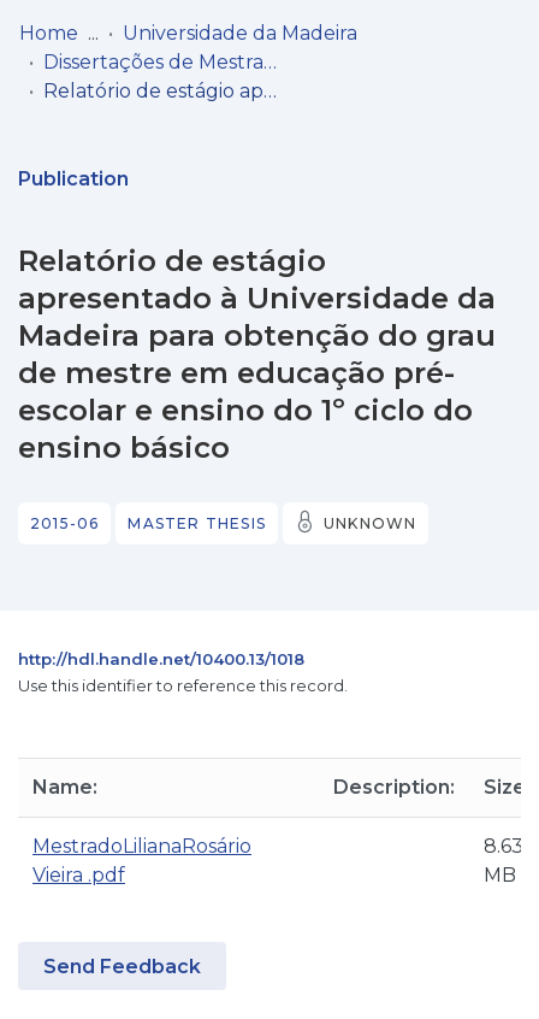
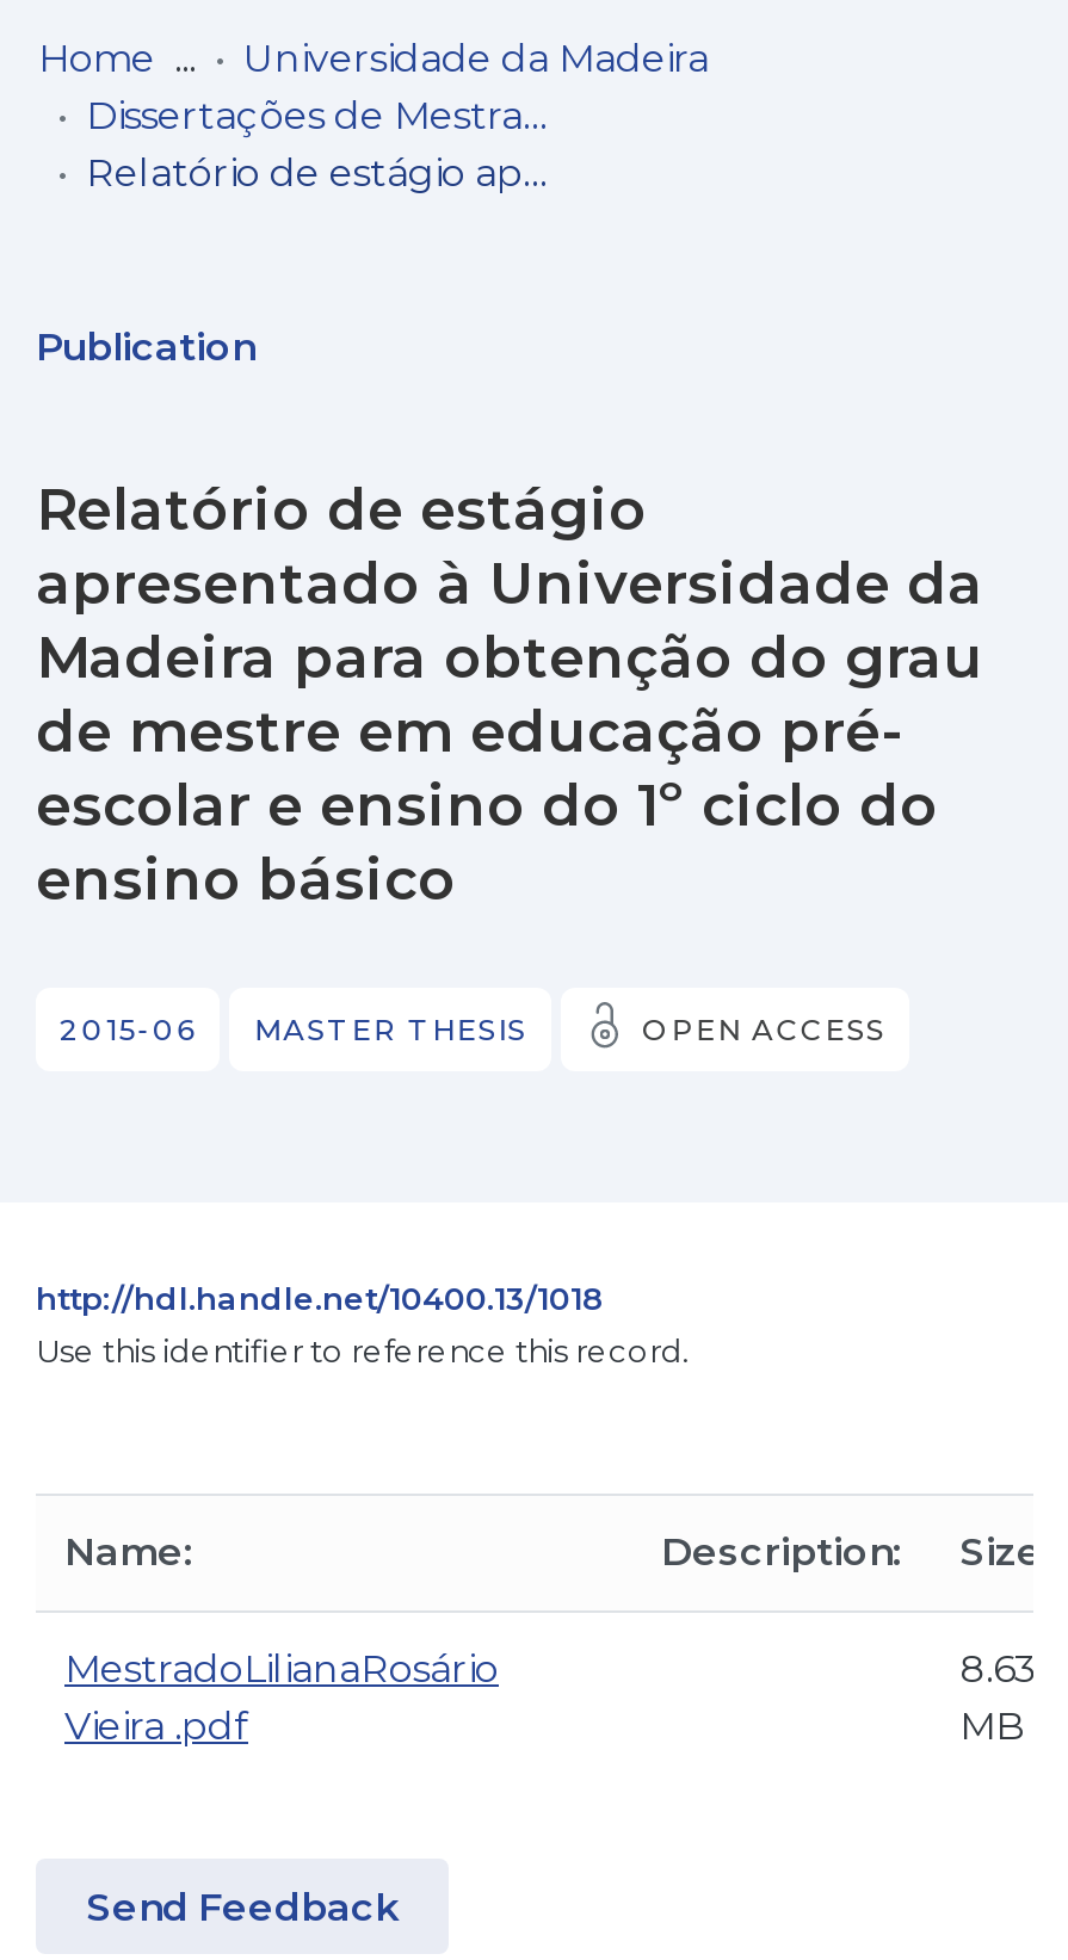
- UNKNOWN
+ OPEN ACCESS
